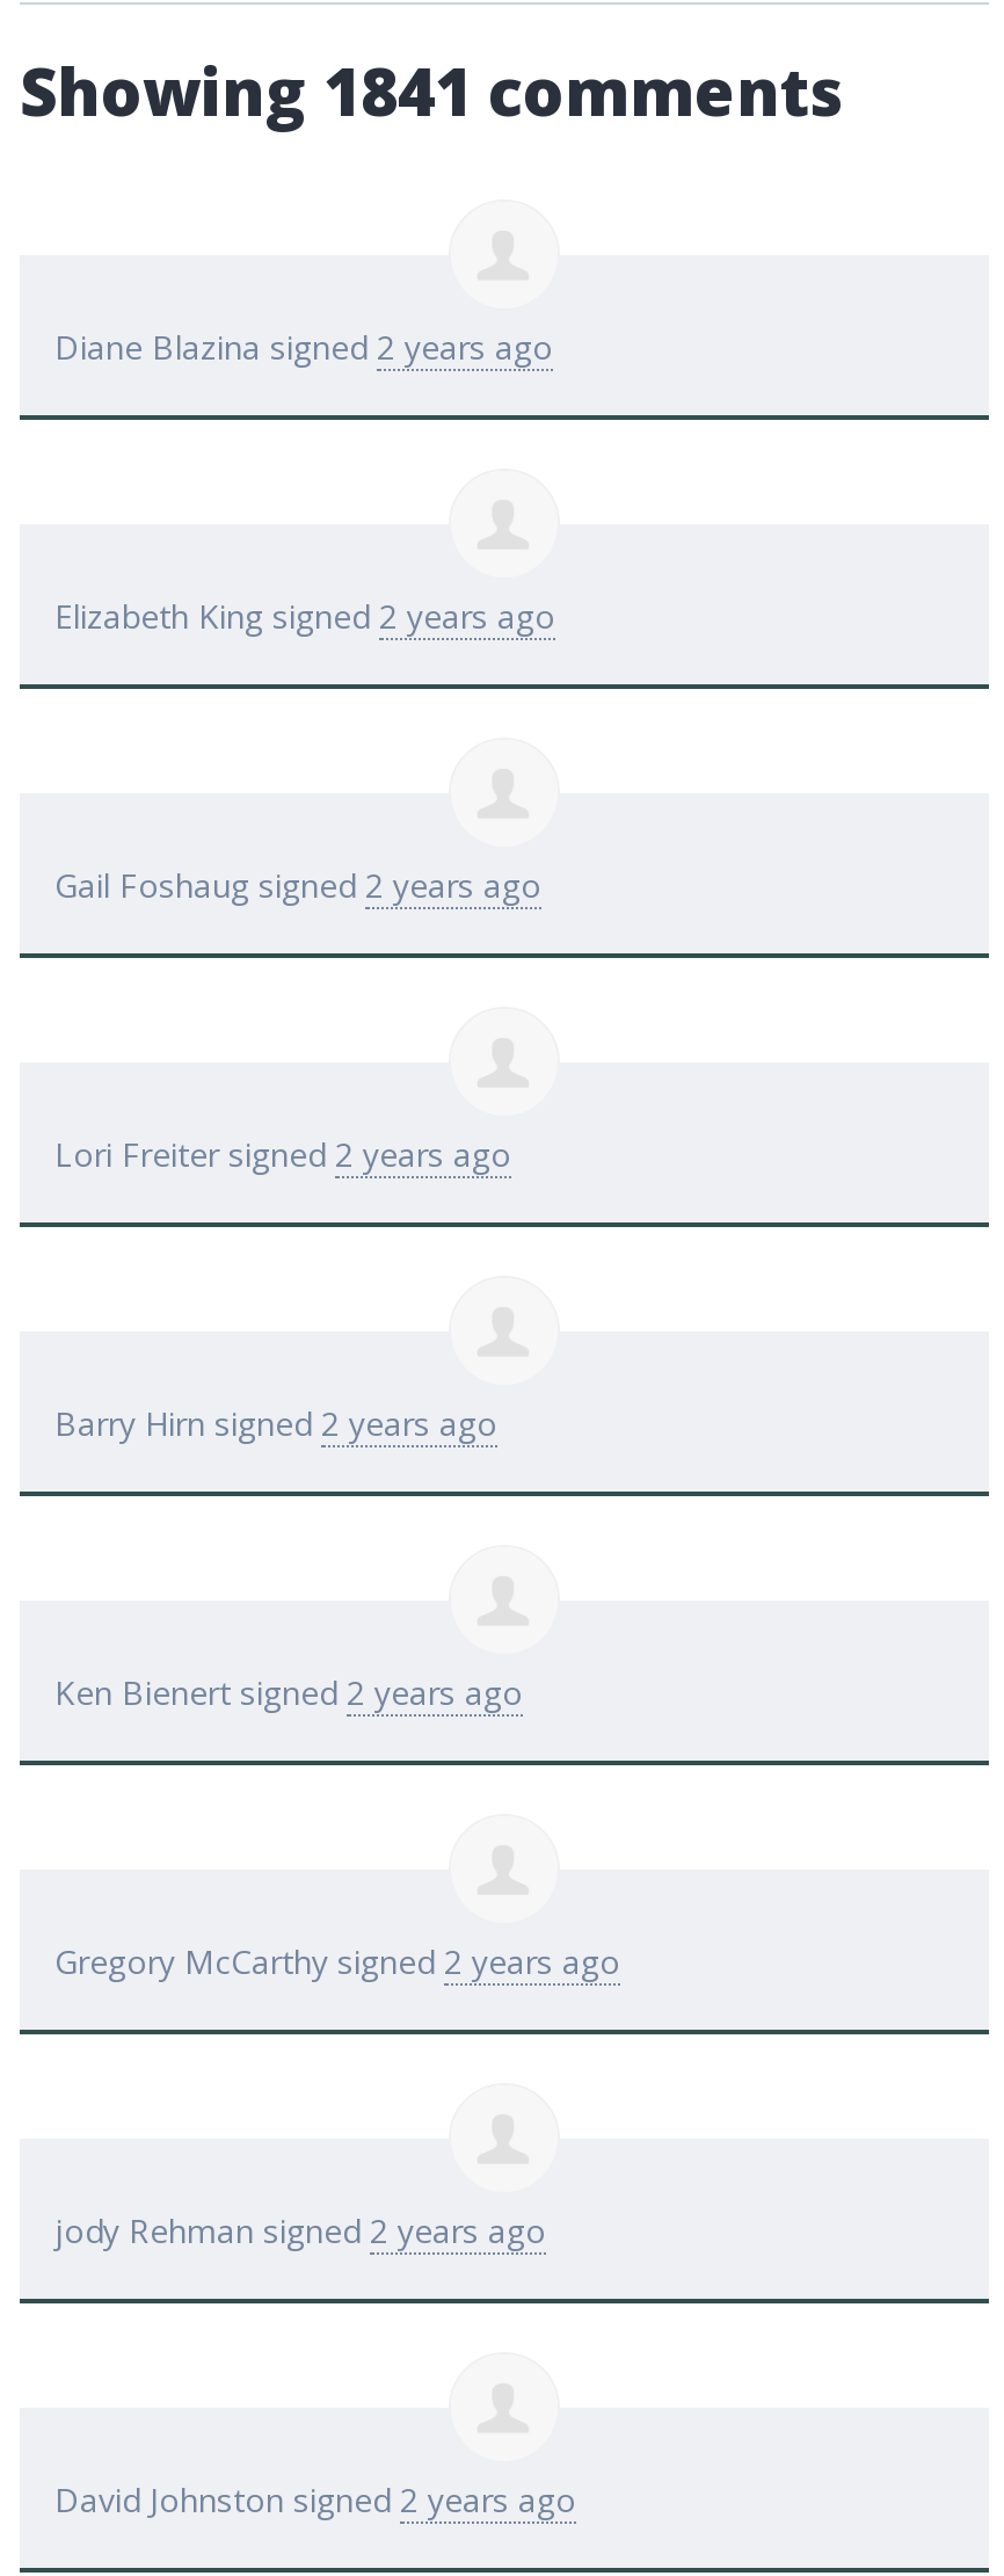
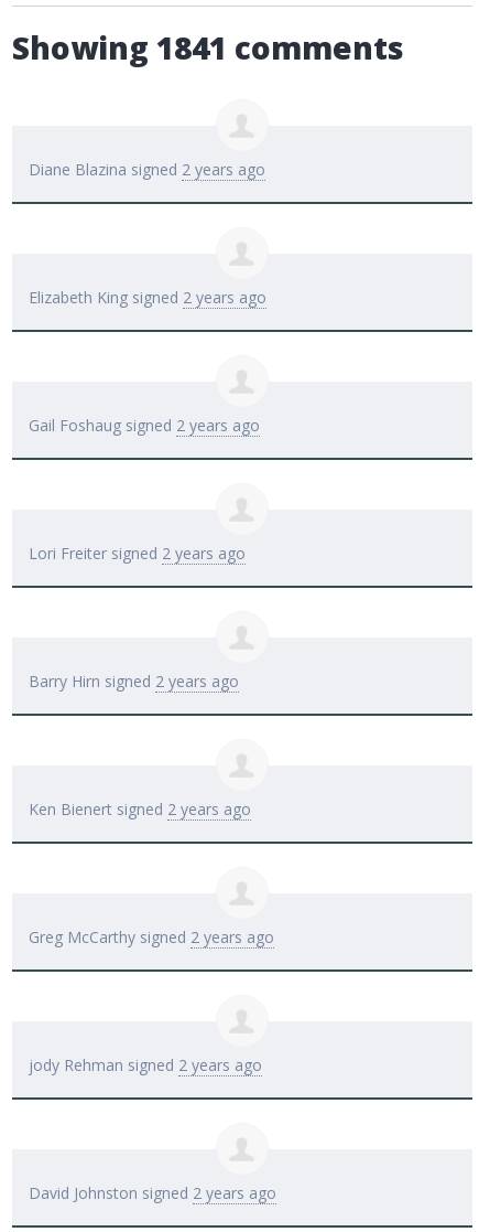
- Gregory McCarthy signed 2 years ago
+ Greg McCarthy signed 2 years ago
